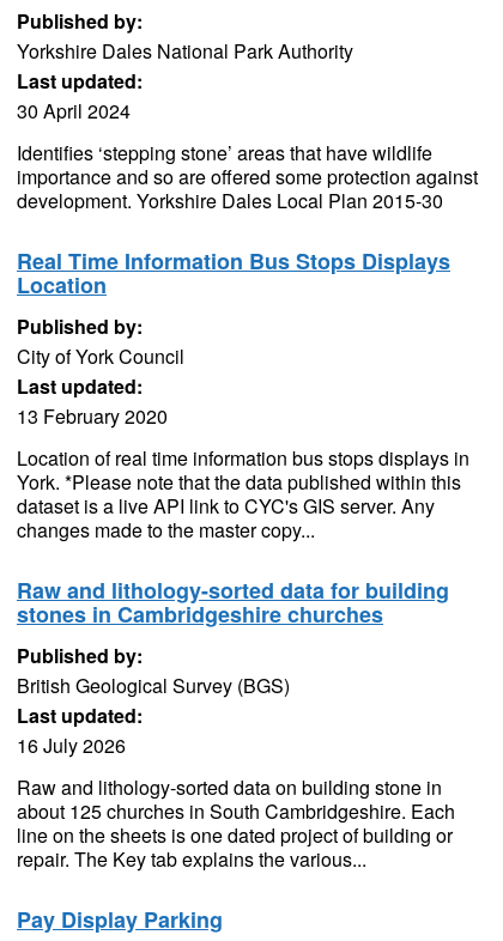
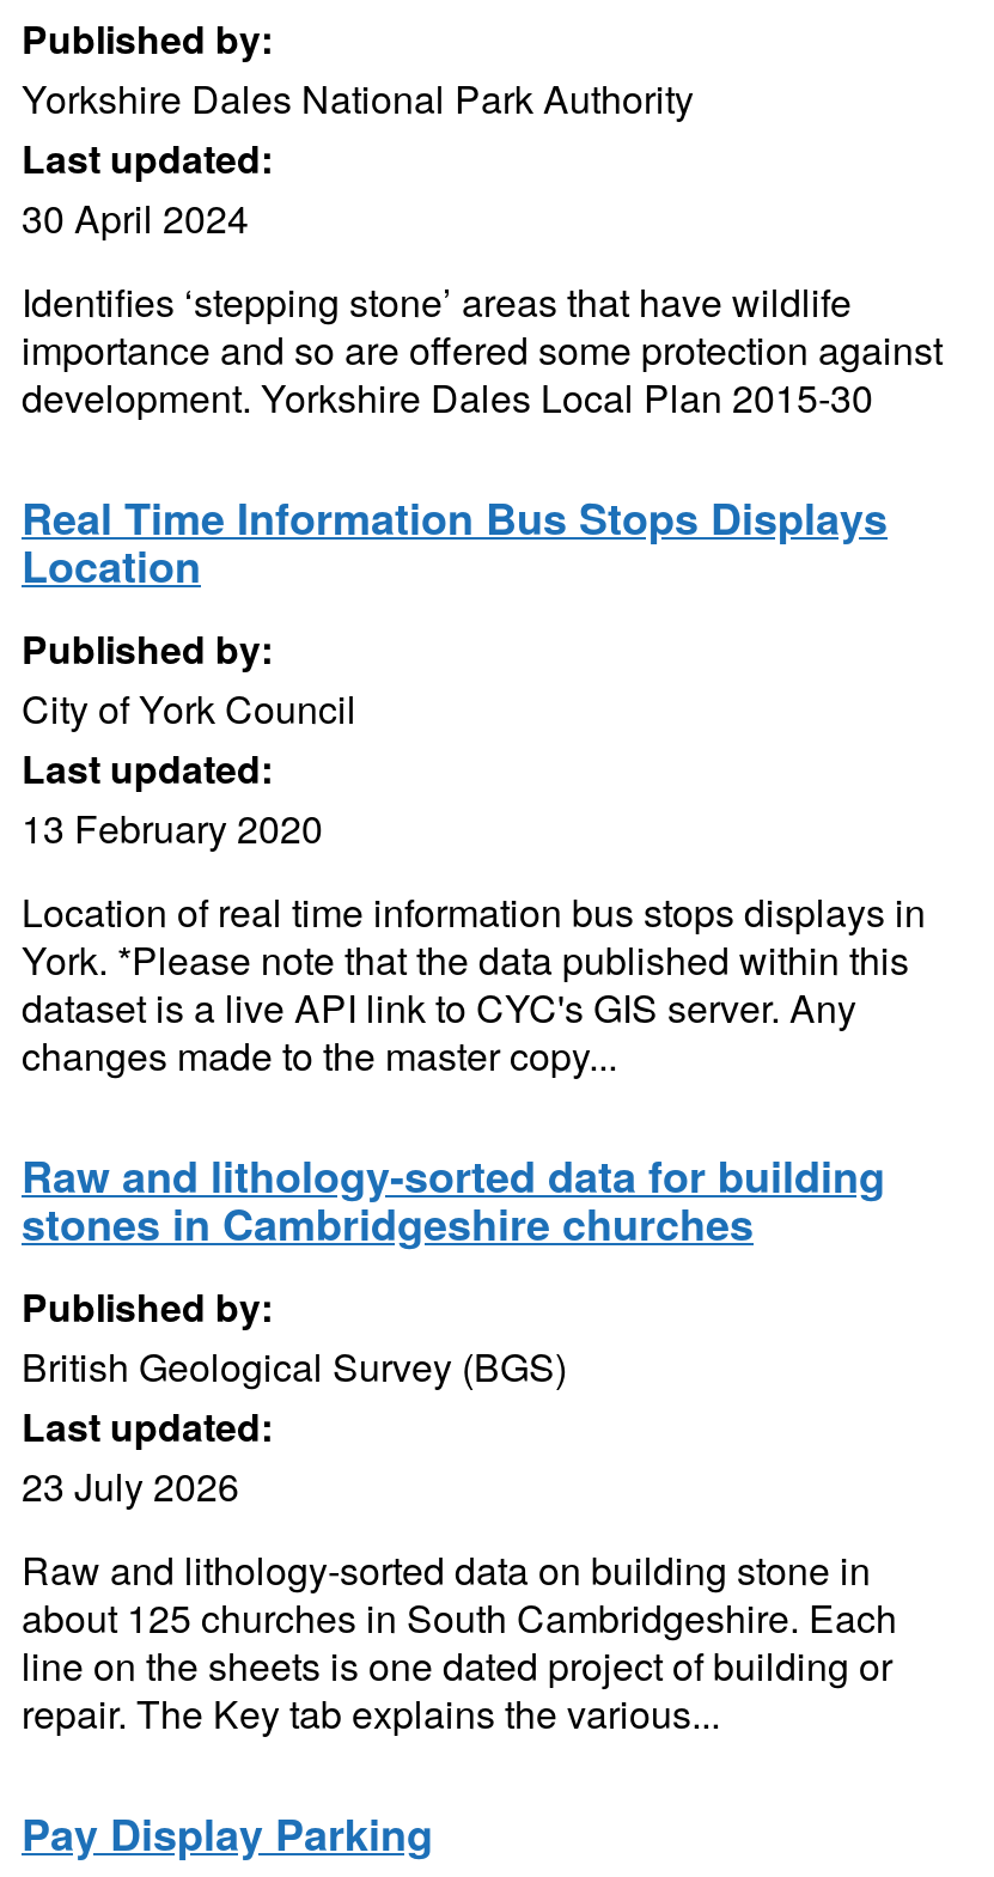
- 16 July 2026
+ 23 July 2026
